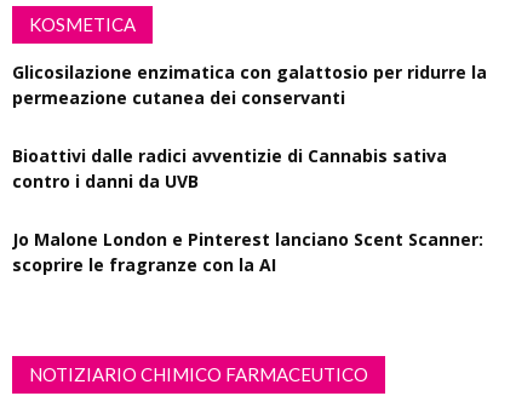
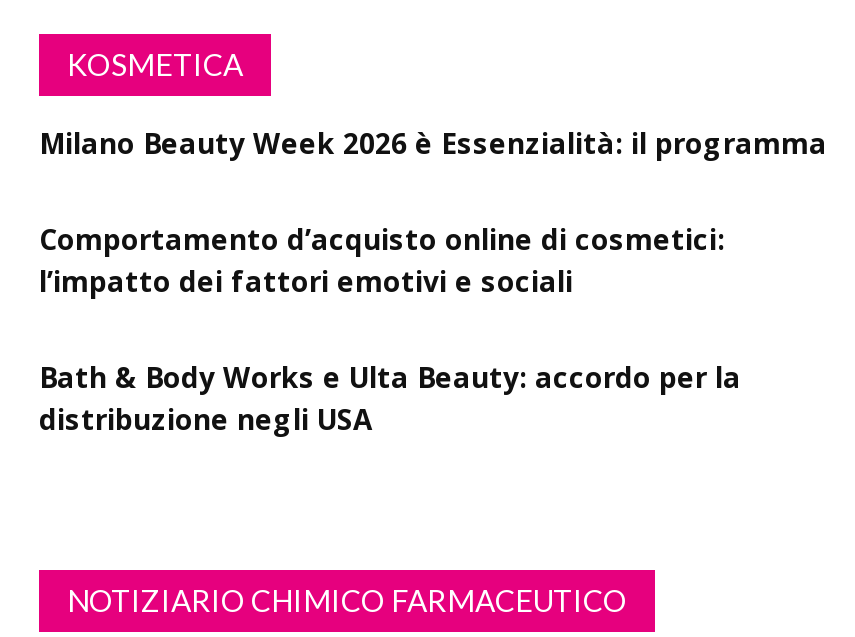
- Glicosilazione enzimatica con galattosio per ridurre la
- permeazione cutanea dei conservanti
+ Milano Beauty Week 2026 è Essenzialità: il programma

- Bioattivi dalle radici avventizie di Cannabis sativa
- contro i danni da UVB
+ Comportamento d’acquisto online di cosmetici:
+ l’impatto dei fattori emotivi e sociali

- Jo Malone London e Pinterest lanciano Scent Scanner:
- scoprire le fragranze con la AI
+ Bath & Body Works e Ulta Beauty: accordo per la
+ distribuzione negli USA
